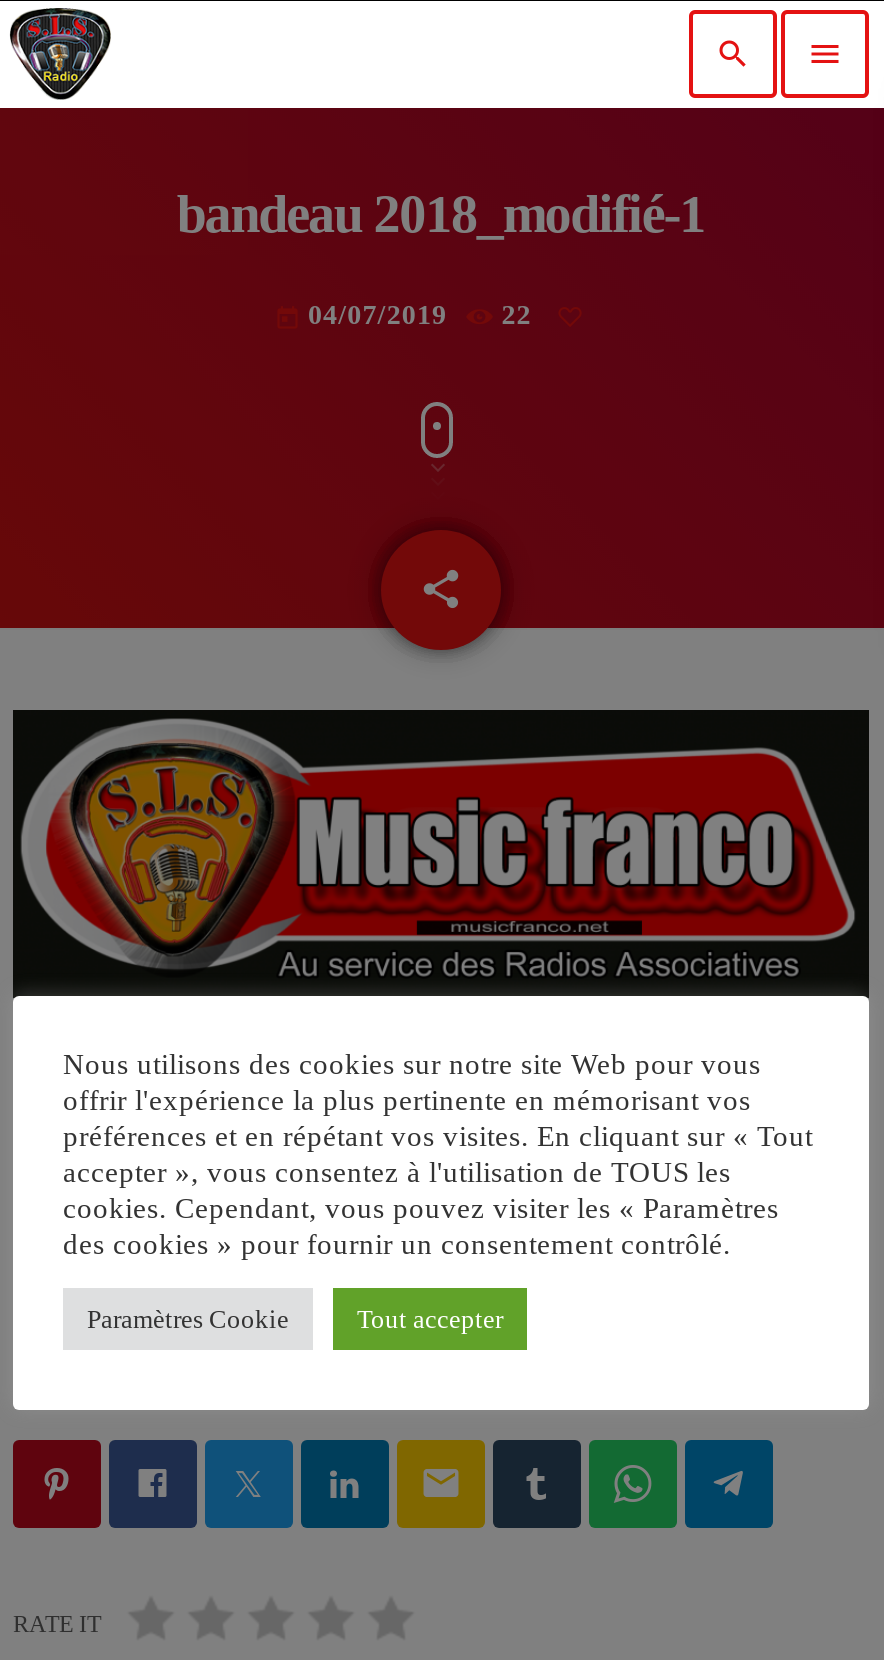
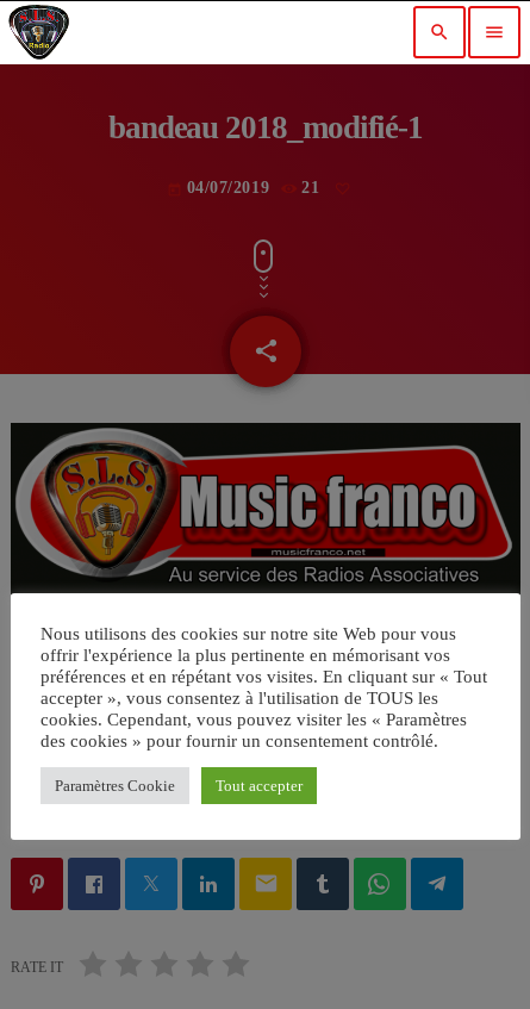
- 22
+ 21
